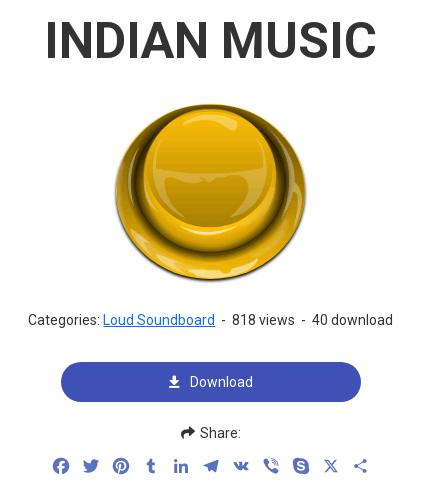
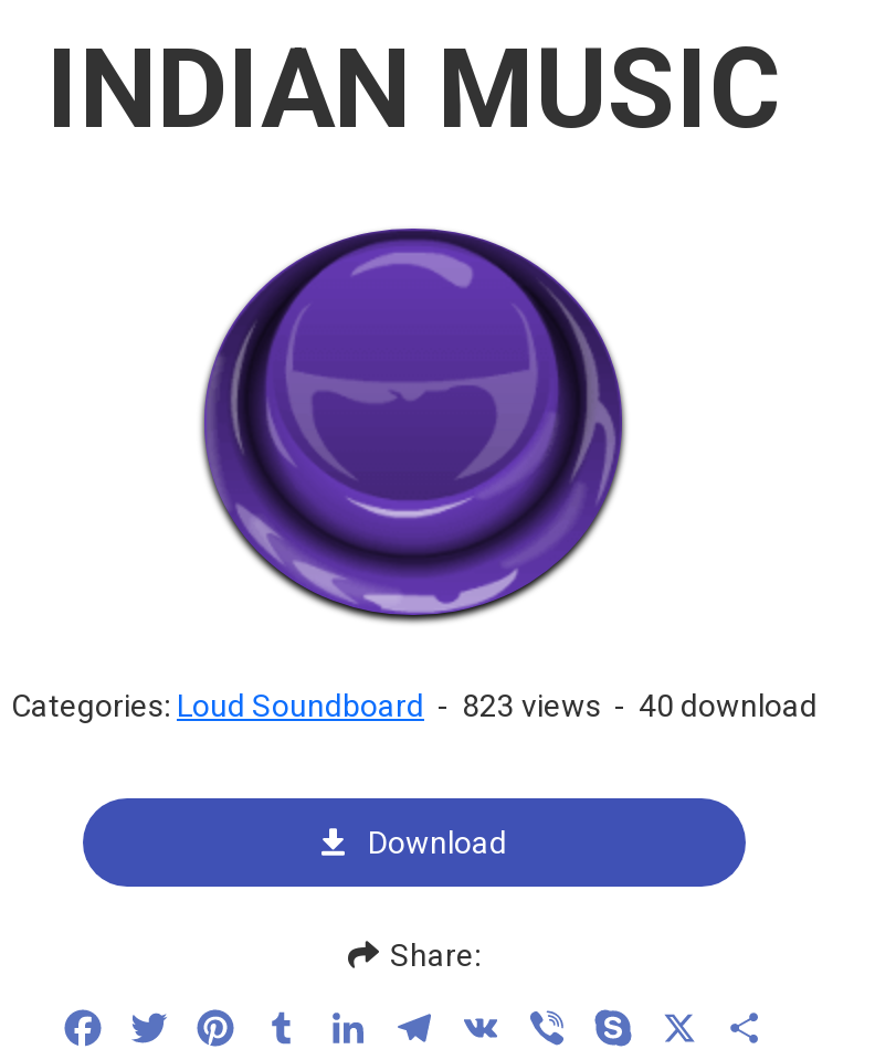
- [image]
- Categories: Loud Soundboard - 818 views - 40 download
+ [image]
+ Categories: Loud Soundboard - 823 views - 40 download
